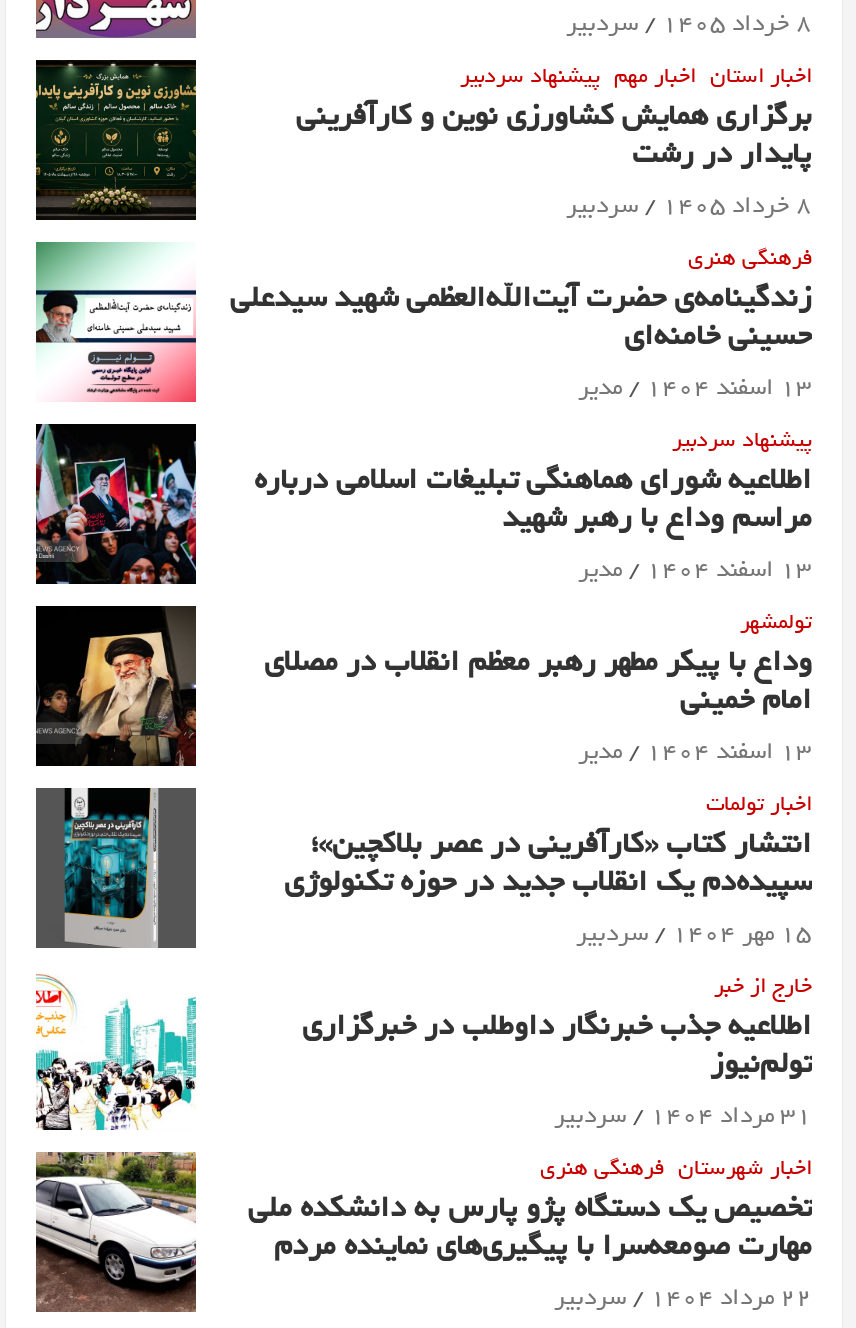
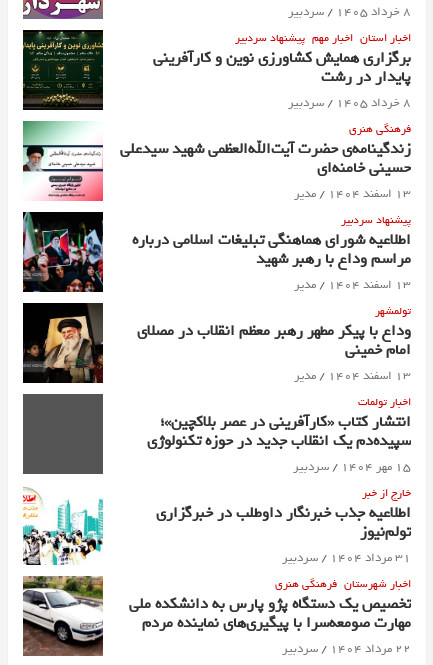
- [image]
